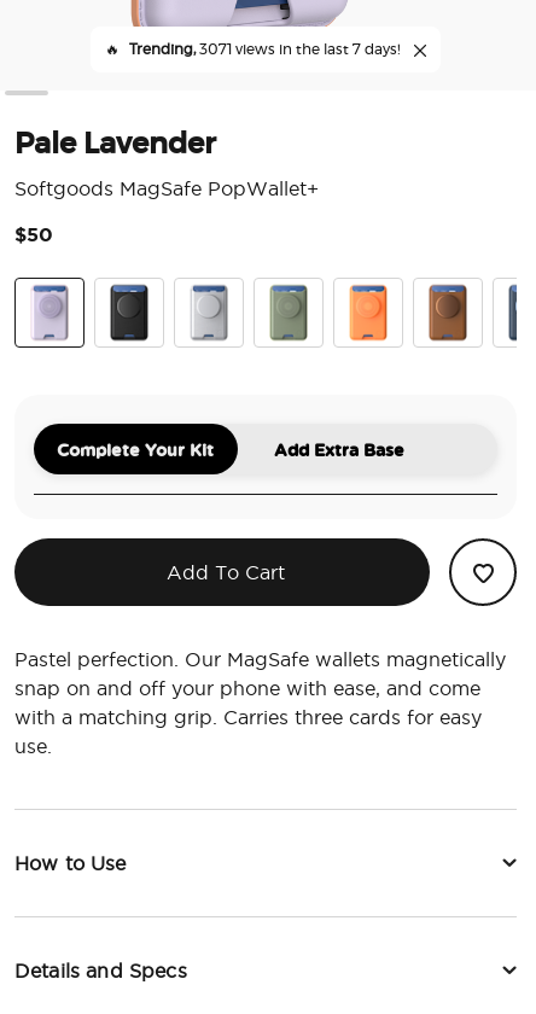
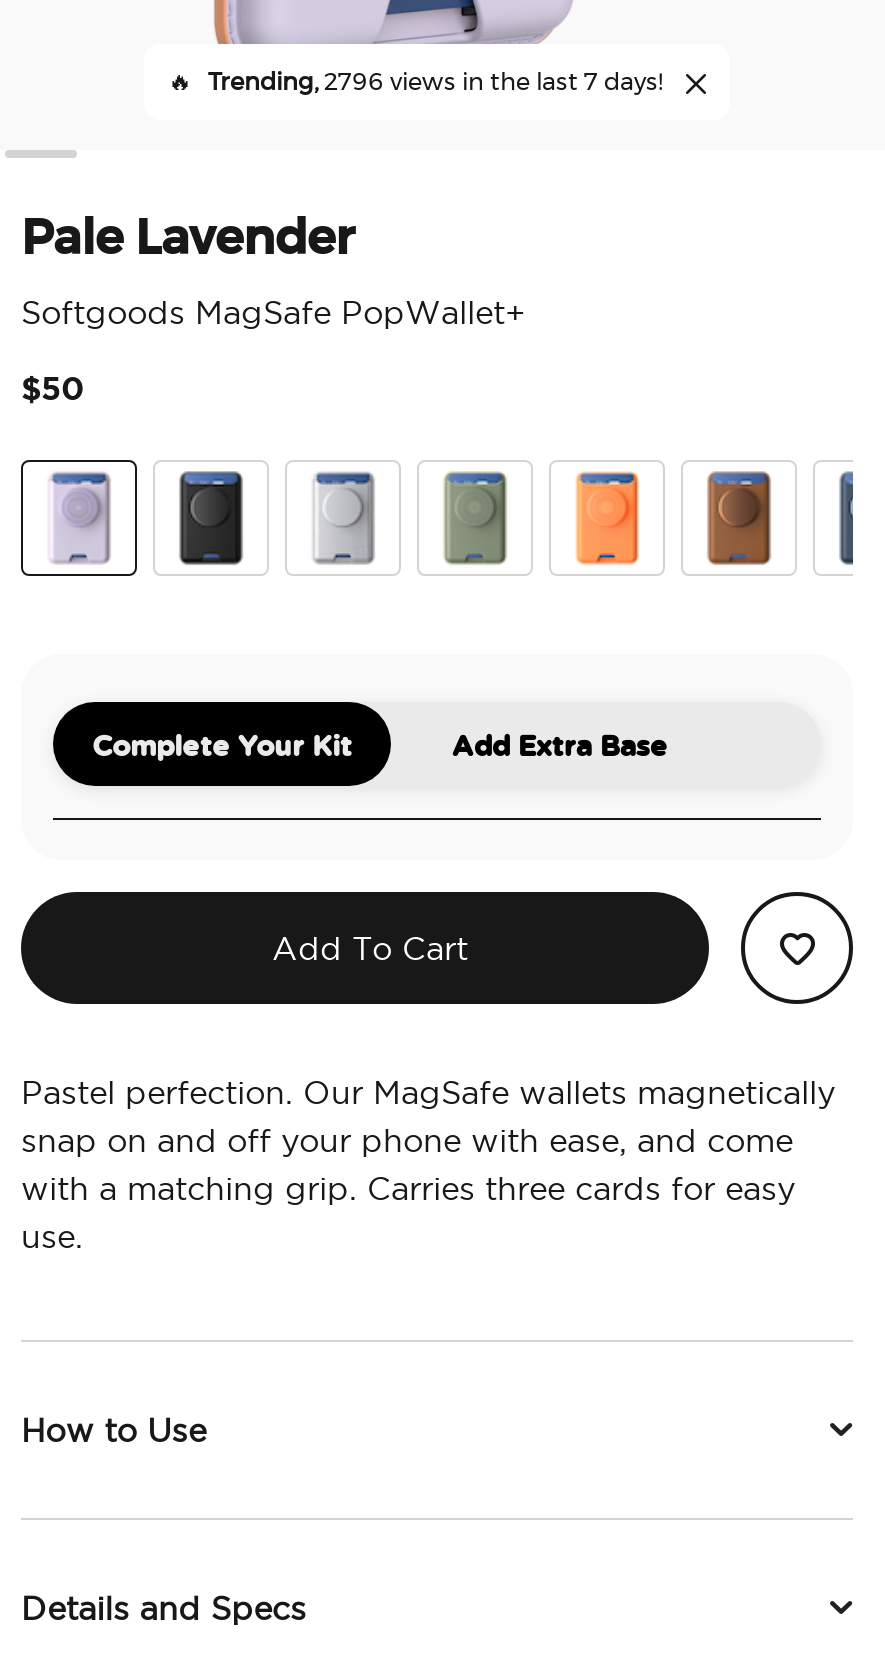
- Trending, 3071 views in the last 7 days!
+ Trending, 2796 views in the last 7 days!
